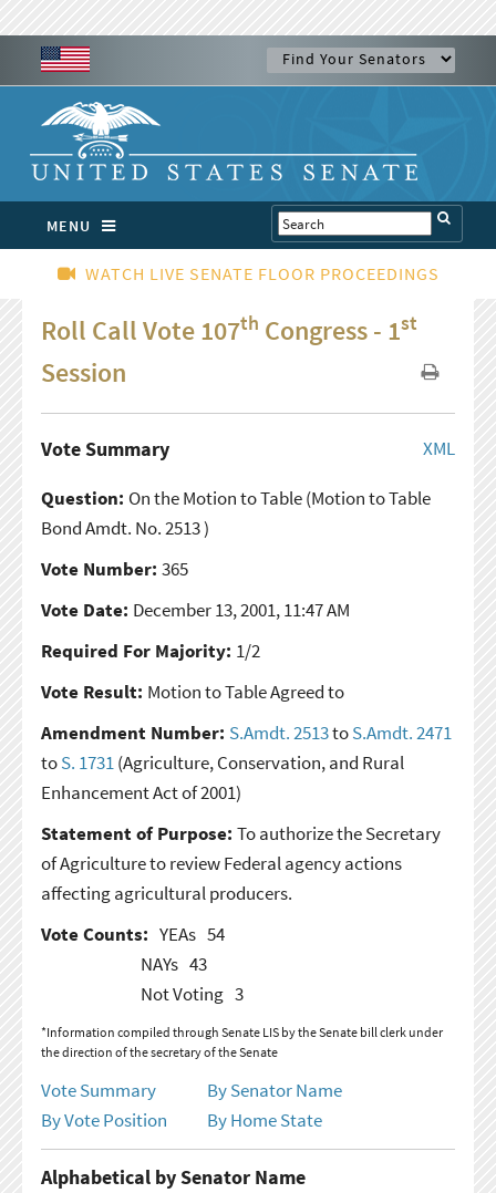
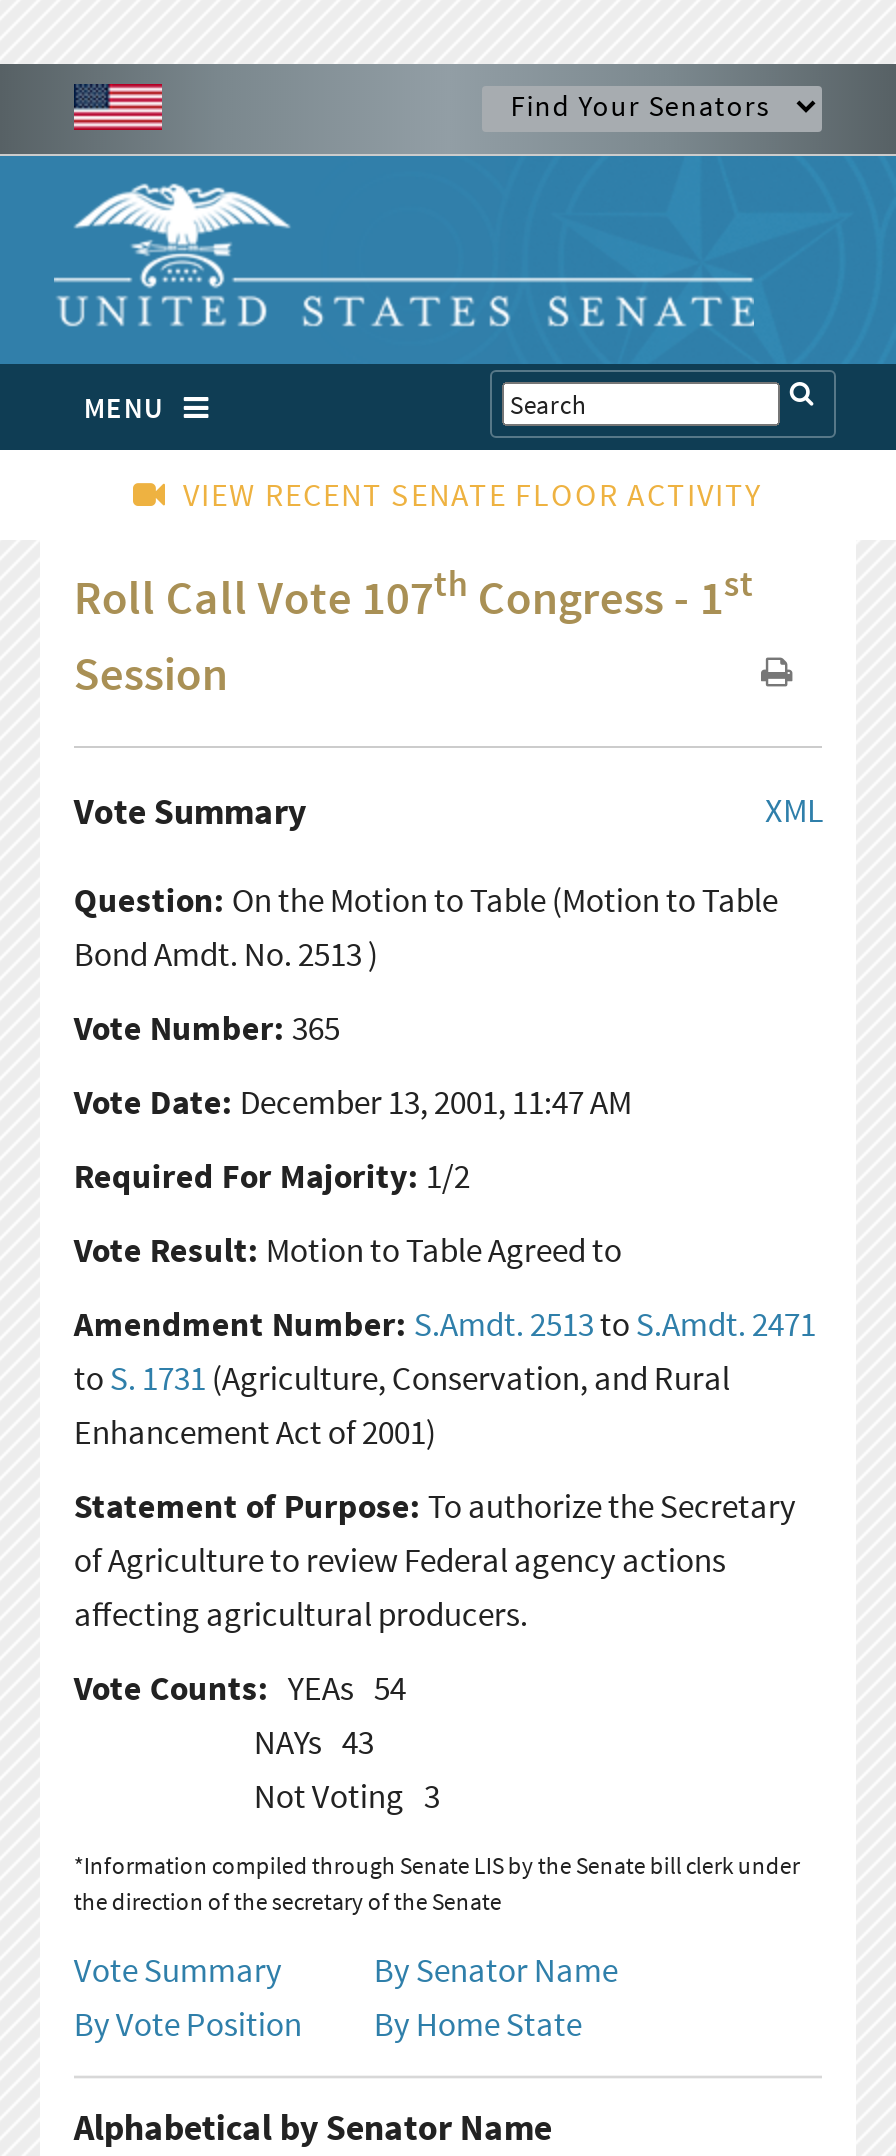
- WATCH LIVE SENATE FLOOR PROCEEDINGS
+ VIEW RECENT SENATE FLOOR ACTIVITY
